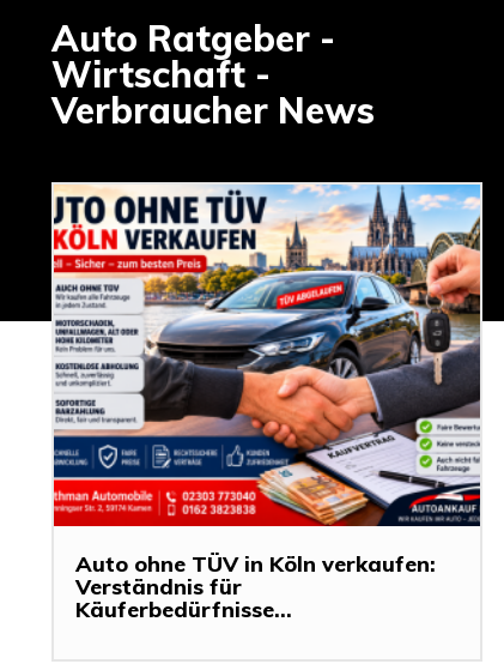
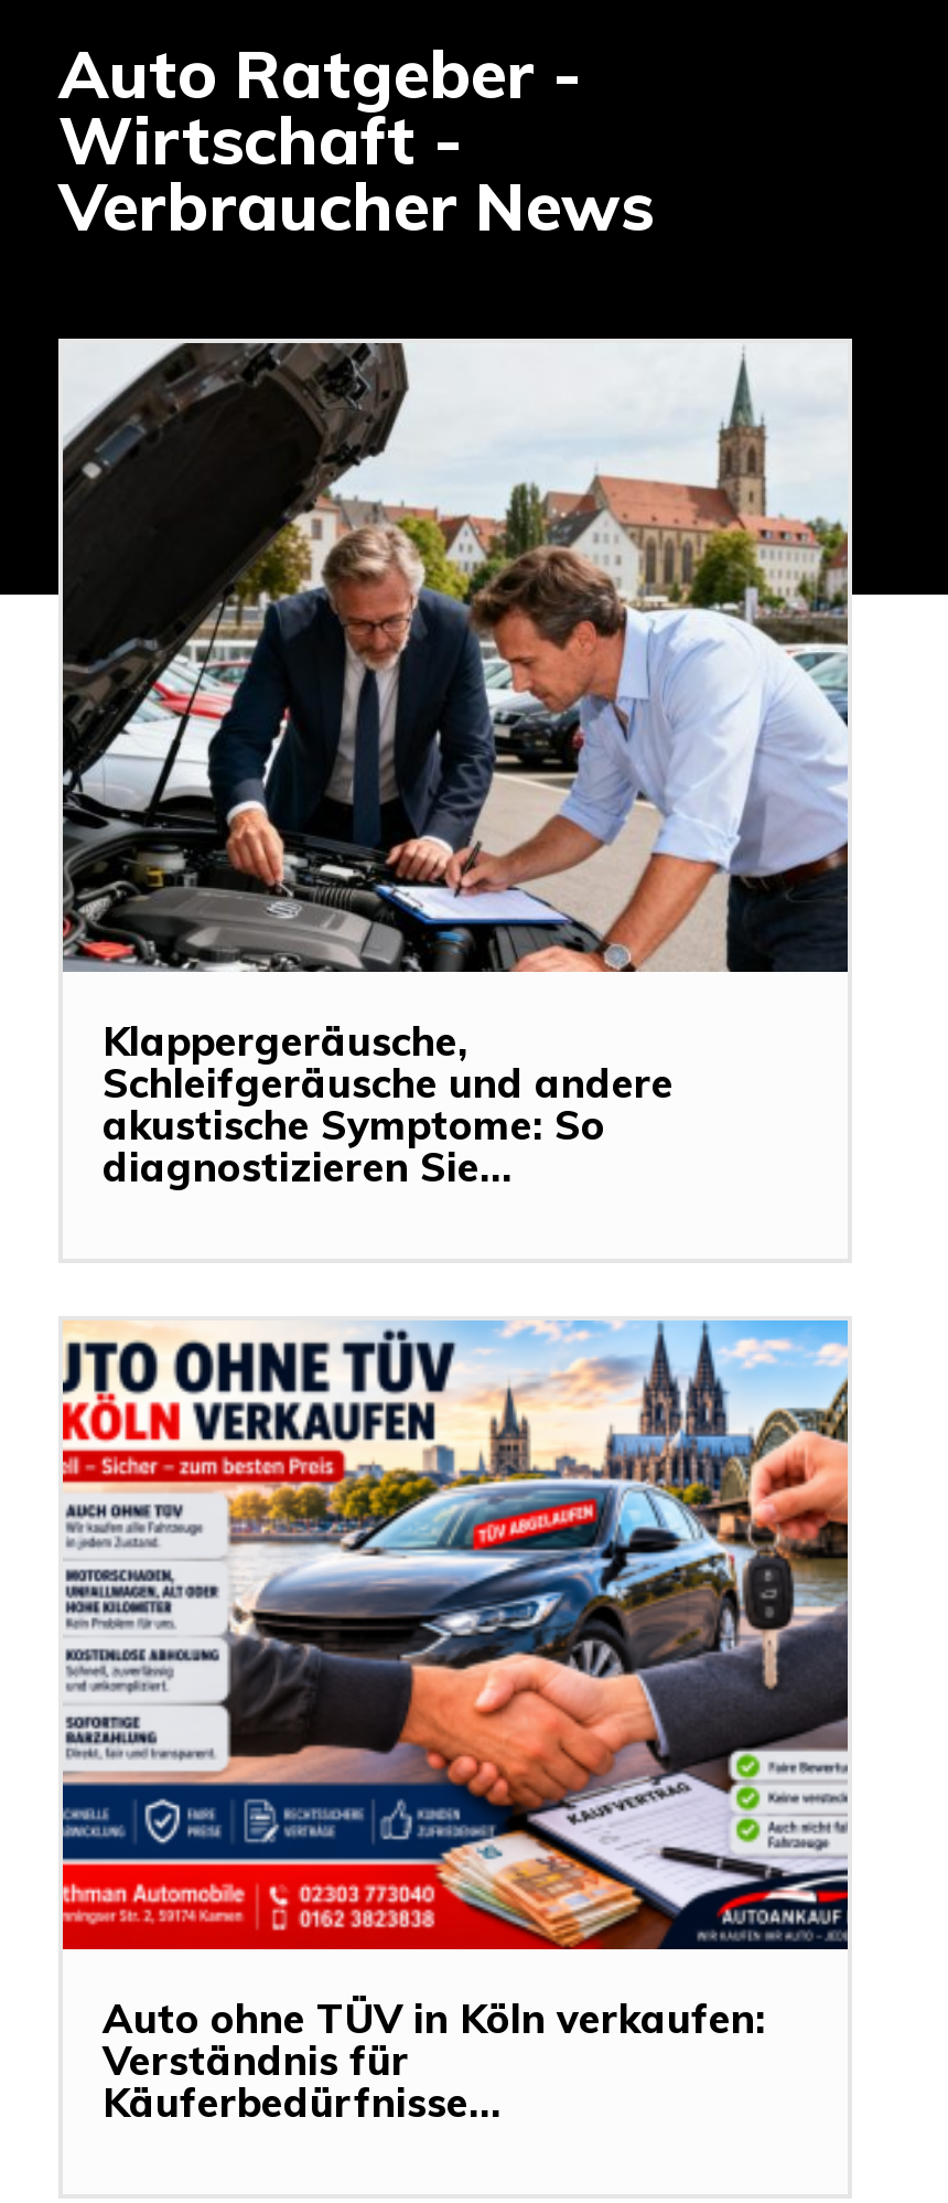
+ [image]
+ Klappergeräusche,
+ Schleifgeräusche und andere
+ akustische Symptome: So
+ diagnostizieren Sie...
